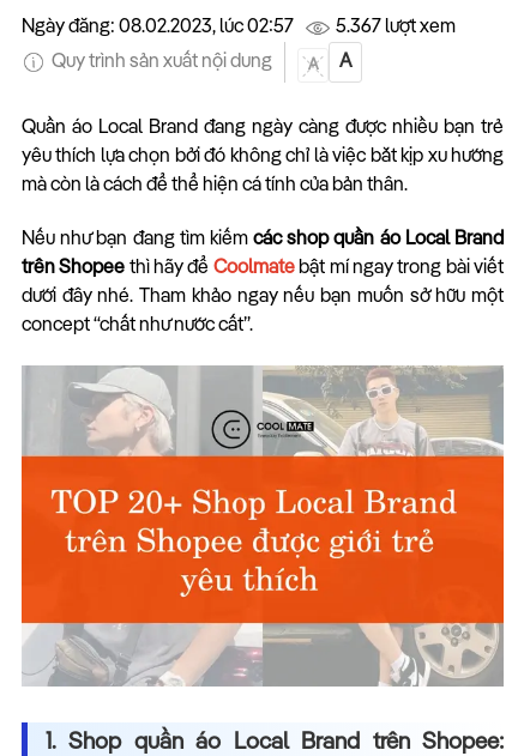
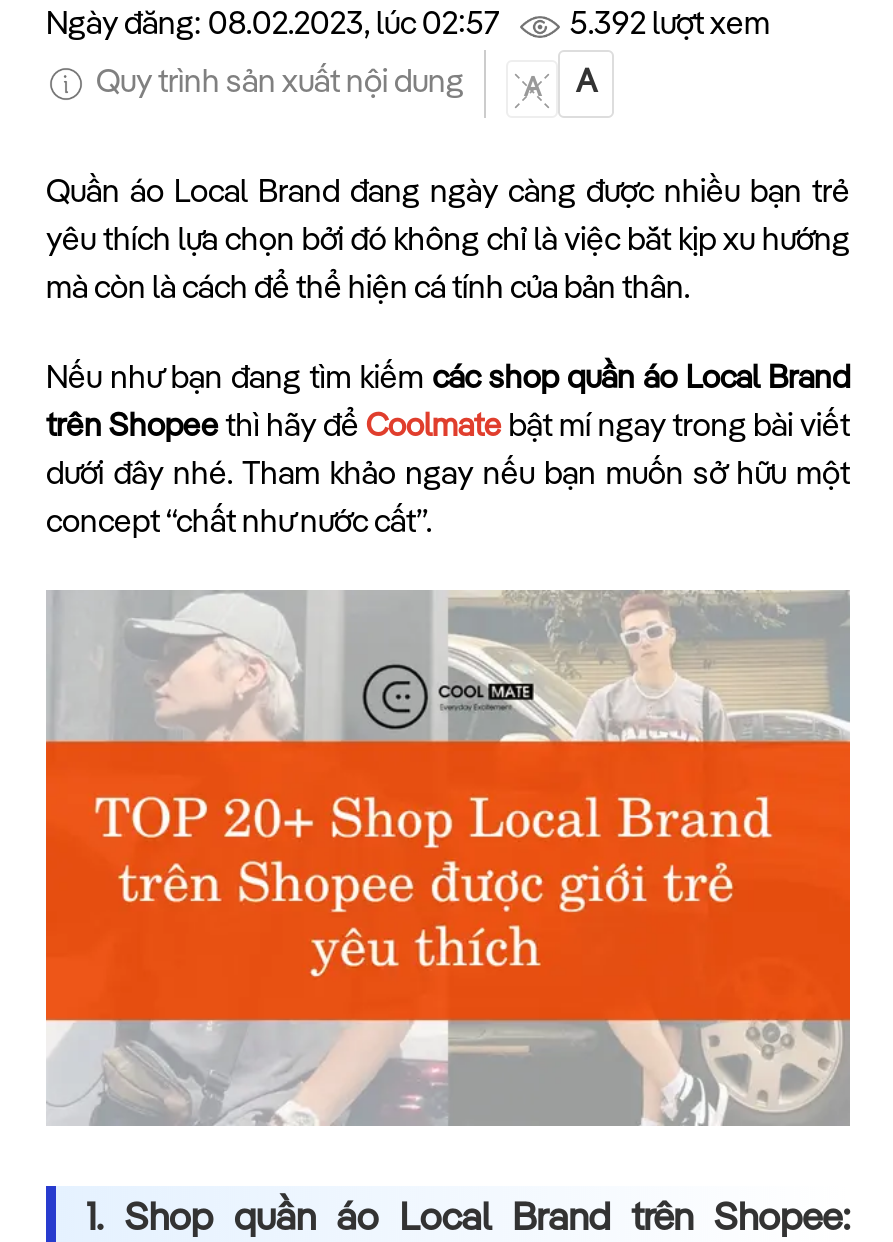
- 5.367 lượt xem
+ 5.392 lượt xem
